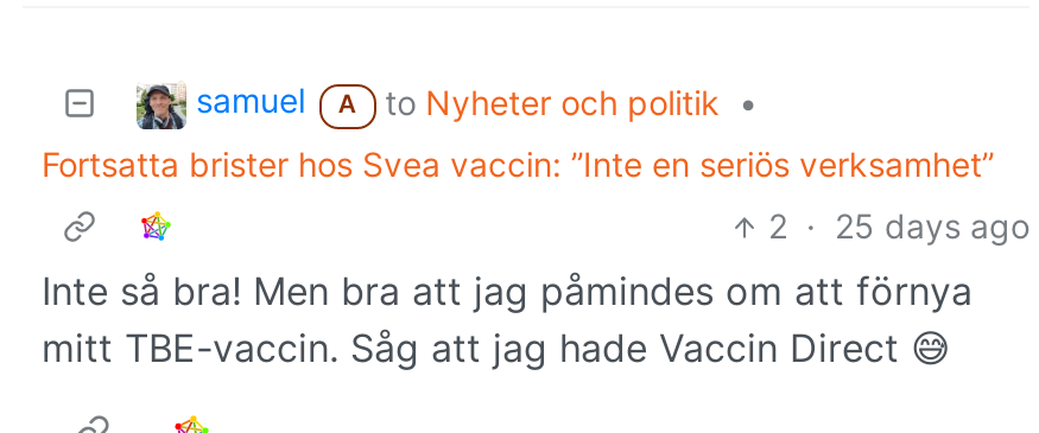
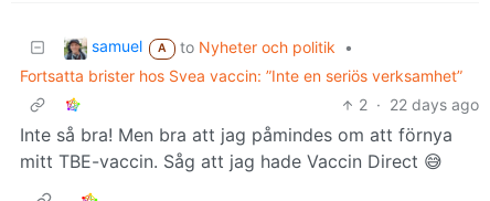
- 2 · 25 days ago
+ 2 · 22 days ago
